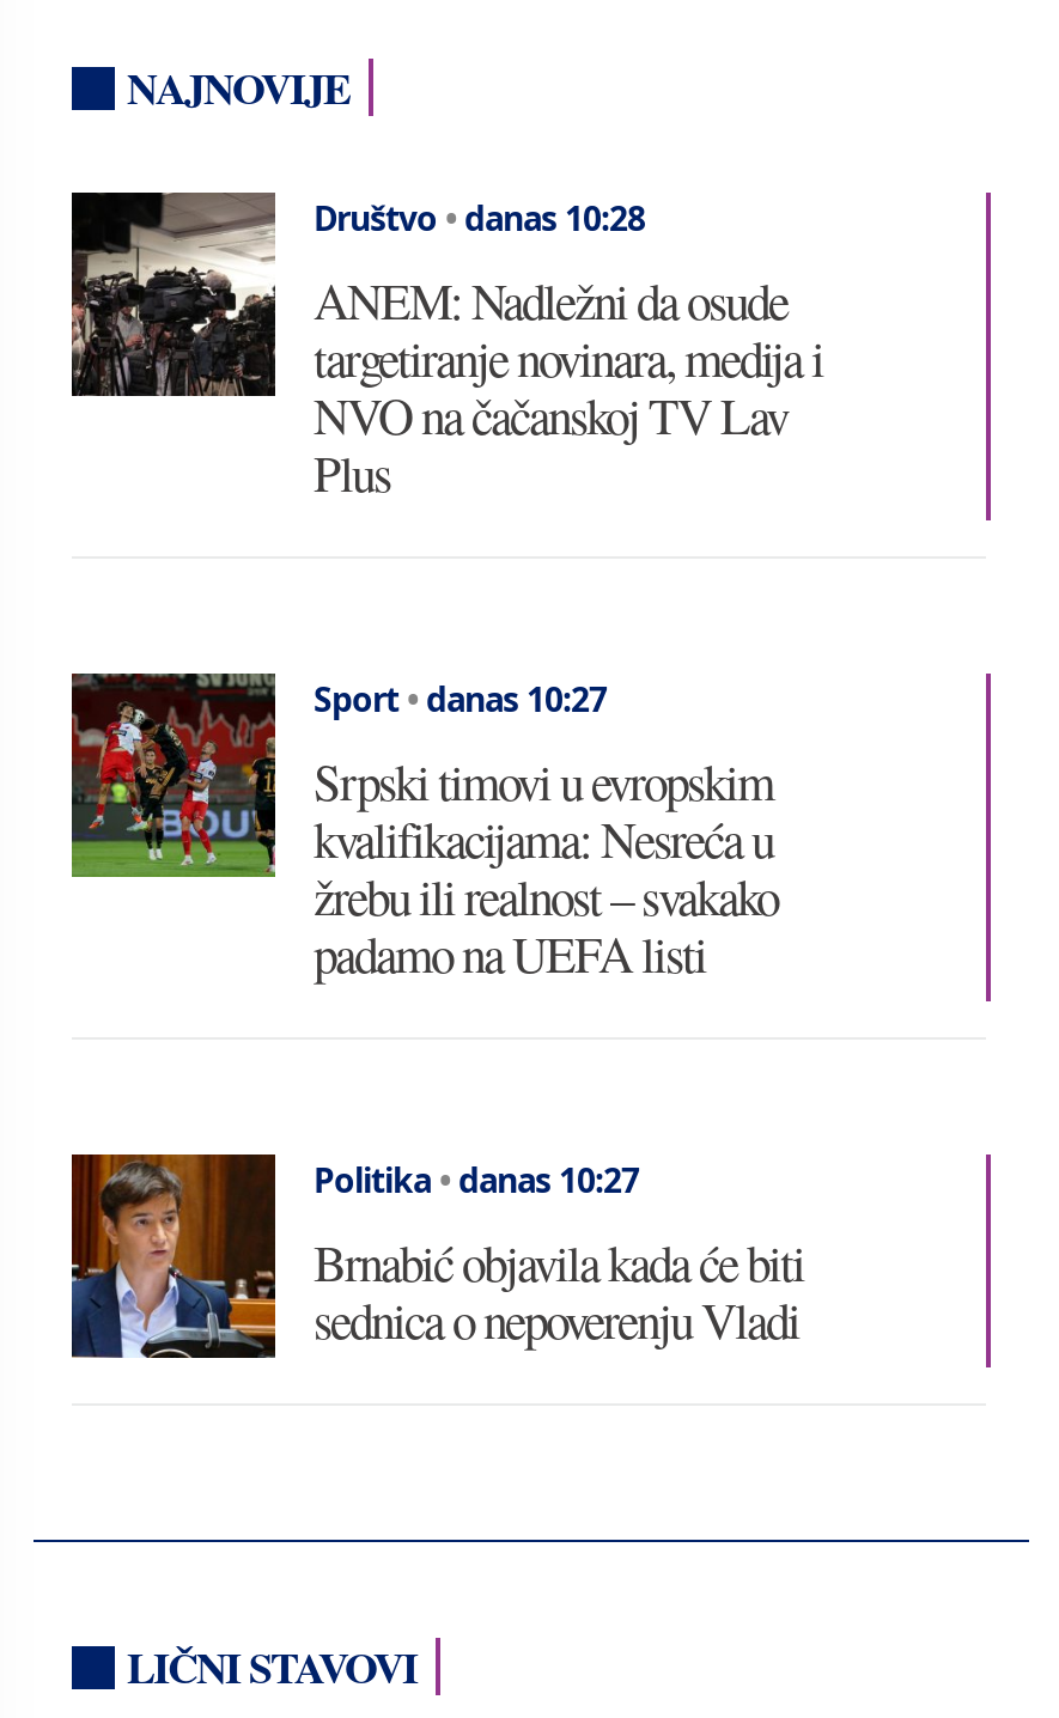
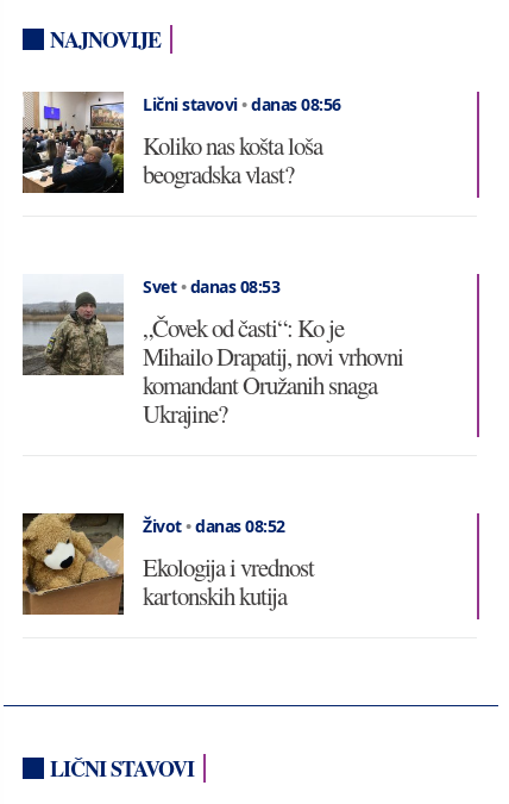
- [image]
- Društvo • danas 10:28
- ANEM: Nadležni da osude
- targetiranje novinara, medija i
- NVO na čačanskoj TV Lav
- Plus
+ [image]
+ Lični stavovi • danas 08:56
+ Koliko nas košta loša
+ beogradska vlast?

- [image]
- Sport • danas 10:27
- Srpski timovi u evropskim
- kvalifikacijama: Nesreća u
- žrebu ili realnost – svakako
- padamo na UEFA listi
+ [image]
+ Svet • danas 08:53
+ „Čovek od časti“: Ko je
+ Mihailo Drapatij, novi vrhovni
+ komandant Oružanih snaga
+ Ukrajine?

- [image]
- Politika • danas 10:27
- Brnabić objavila kada će biti
- sednica o nepoverenju Vladi
+ [image]
+ Život • danas 08:52
+ Ekologija i vrednost
+ kartonskih kutija
